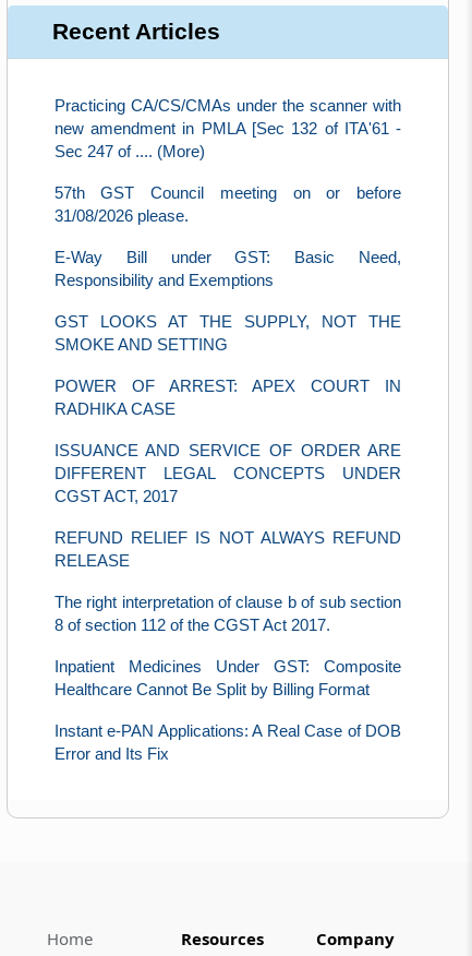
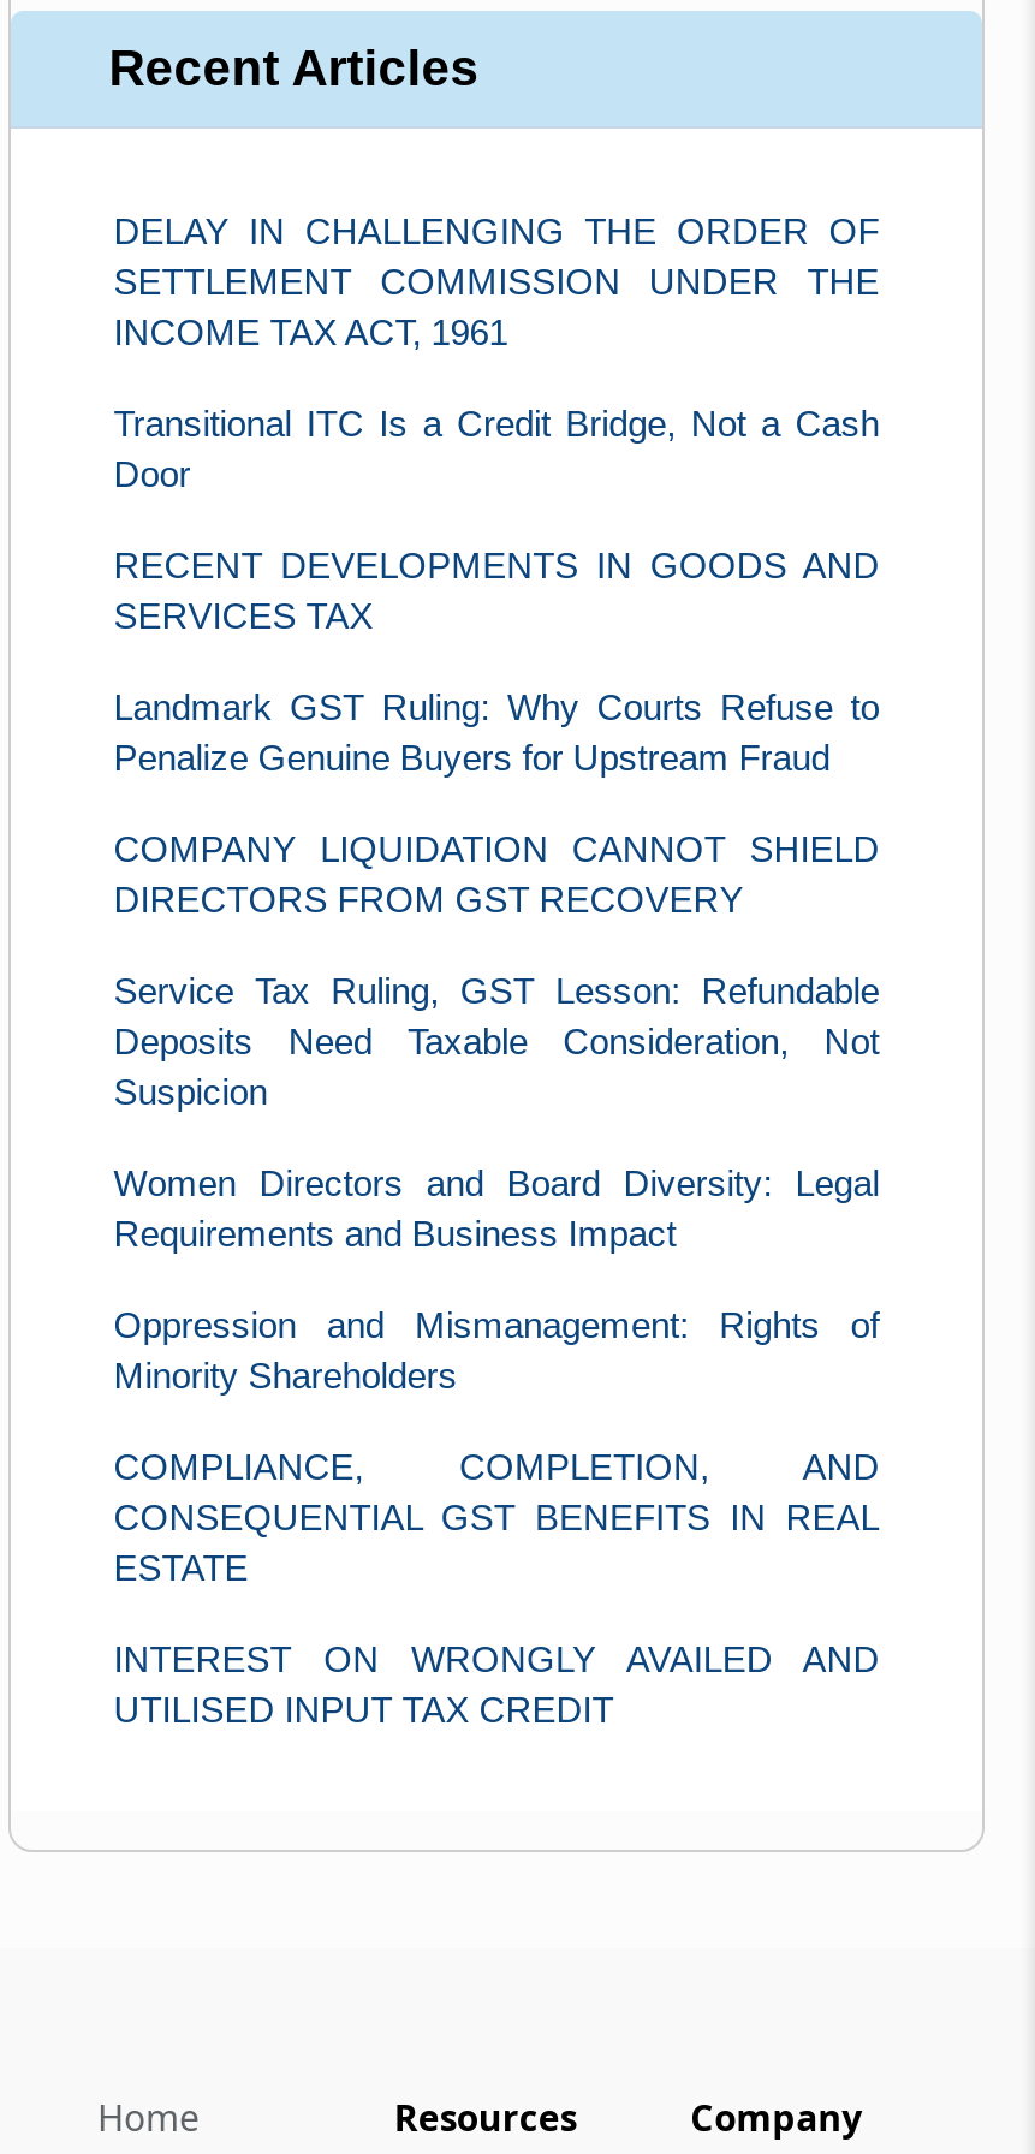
- Practicing CA/CS/CMAs under the scanner with
- new amendment in PMLA [Sec 132 of ITA'61 -
- Sec 247 of .... (More)
+ DELAY IN CHALLENGING THE ORDER OF
+ SETTLEMENT COMMISSION UNDER THE
+ INCOME TAX ACT, 1961

- 57th GST Council meeting on or before
- 31/08/2026 please.
+ Transitional ITC Is a Credit Bridge, Not a Cash
+ Door

- E-Way Bill under GST: Basic Need,
- Responsibility and Exemptions
+ RECENT DEVELOPMENTS IN GOODS AND
+ SERVICES TAX

- GST LOOKS AT THE SUPPLY, NOT THE
- SMOKE AND SETTING
+ Landmark GST Ruling: Why Courts Refuse to
+ Penalize Genuine Buyers for Upstream Fraud

- POWER OF ARREST: APEX COURT IN
- RADHIKA CASE
+ COMPANY LIQUIDATION CANNOT SHIELD
+ DIRECTORS FROM GST RECOVERY

- ISSUANCE AND SERVICE OF ORDER ARE
- DIFFERENT LEGAL CONCEPTS UNDER
- CGST ACT, 2017
+ Service Tax Ruling, GST Lesson: Refundable
+ Deposits Need Taxable Consideration, Not
+ Suspicion

- REFUND RELIEF IS NOT ALWAYS REFUND
- RELEASE
+ Women Directors and Board Diversity: Legal
+ Requirements and Business Impact

- The right interpretation of clause b of sub section
- 8 of section 112 of the CGST Act 2017.
+ Oppression and Mismanagement: Rights of
+ Minority Shareholders

- Inpatient Medicines Under GST: Composite
- Healthcare Cannot Be Split by Billing Format
+ COMPLIANCE, COMPLETION, AND
+ CONSEQUENTIAL GST BENEFITS IN REAL
+ ESTATE

- Instant e-PAN Applications: A Real Case of DOB
- Error and Its Fix
+ INTEREST ON WRONGLY AVAILED AND
+ UTILISED INPUT TAX CREDIT
